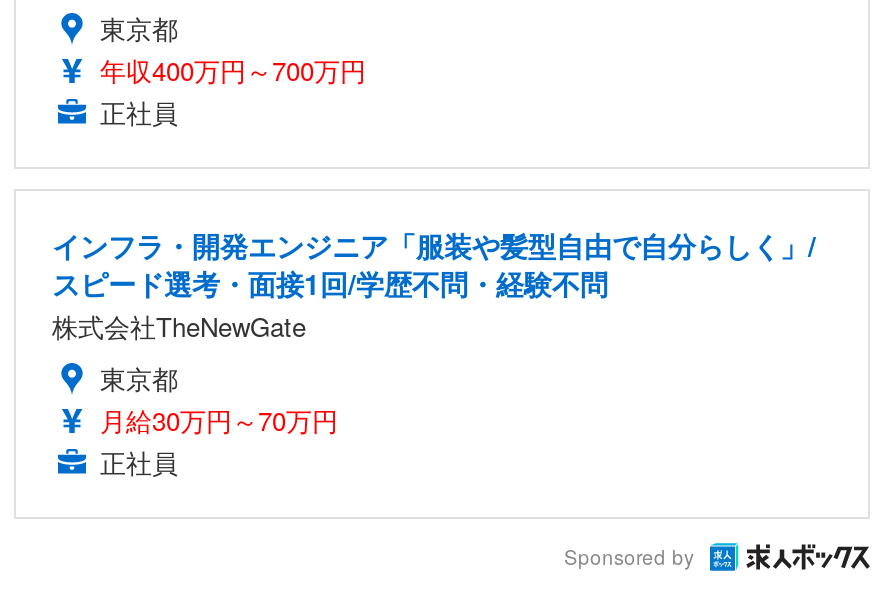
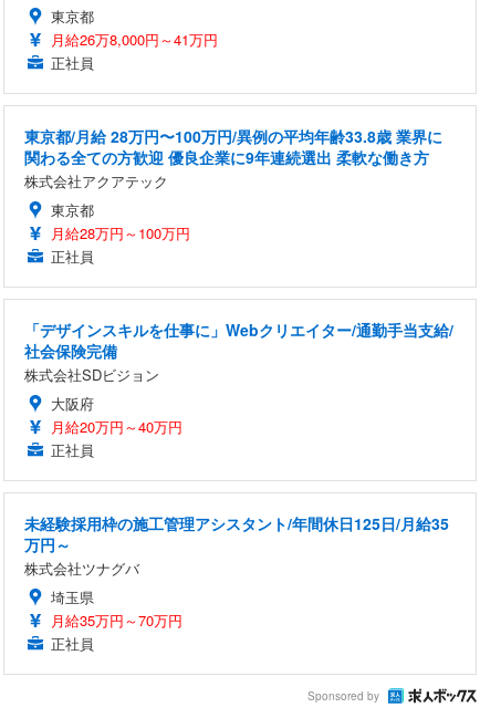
- 年収400万円～700万円
+ 月給26万8,000円～41万円

- インフラ・開発エンジニア「服装や髪型自由で自分らしく」/
- スピード選考・面接1回/学歴不問・経験不問
- 株式会社TheNewGate
+ 東京都/月給 28万円〜100万円/異例の平均年齢33.8歳 業界に
+ 関わる全ての方歓迎 優良企業に9年連続選出 柔軟な働き方
+ 株式会社アクアテック

- 月給30万円～70万円
+ 月給28万円～100万円
+ 正社員
+ 「デザインスキルを仕事に」Webクリエイター/通勤手当支給/
+ 社会保険完備
+ 株式会社SDビジョン
+ 大阪府
+ 月給20万円～40万円
+ 正社員
+ 未経験採用枠の施工管理アシスタント/年間休日125日/月給35
+ 万円～
+ 株式会社ツナグバ
+ 埼玉県
+ 月給35万円～70万円
